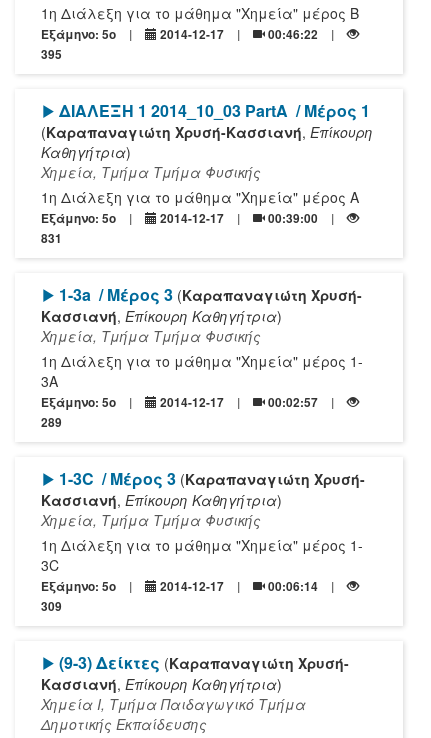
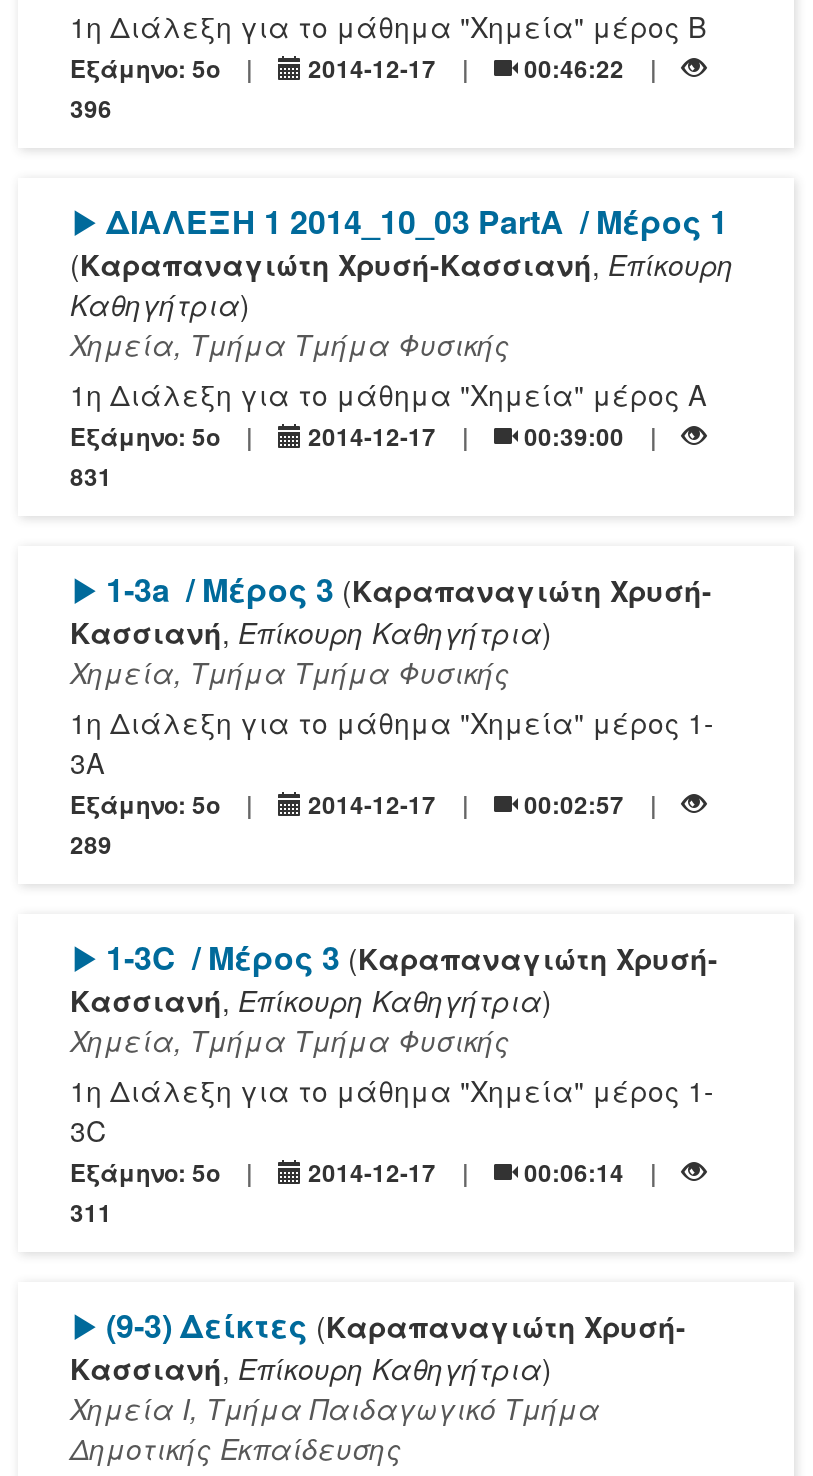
- 395
+ 396

- 309
+ 311
